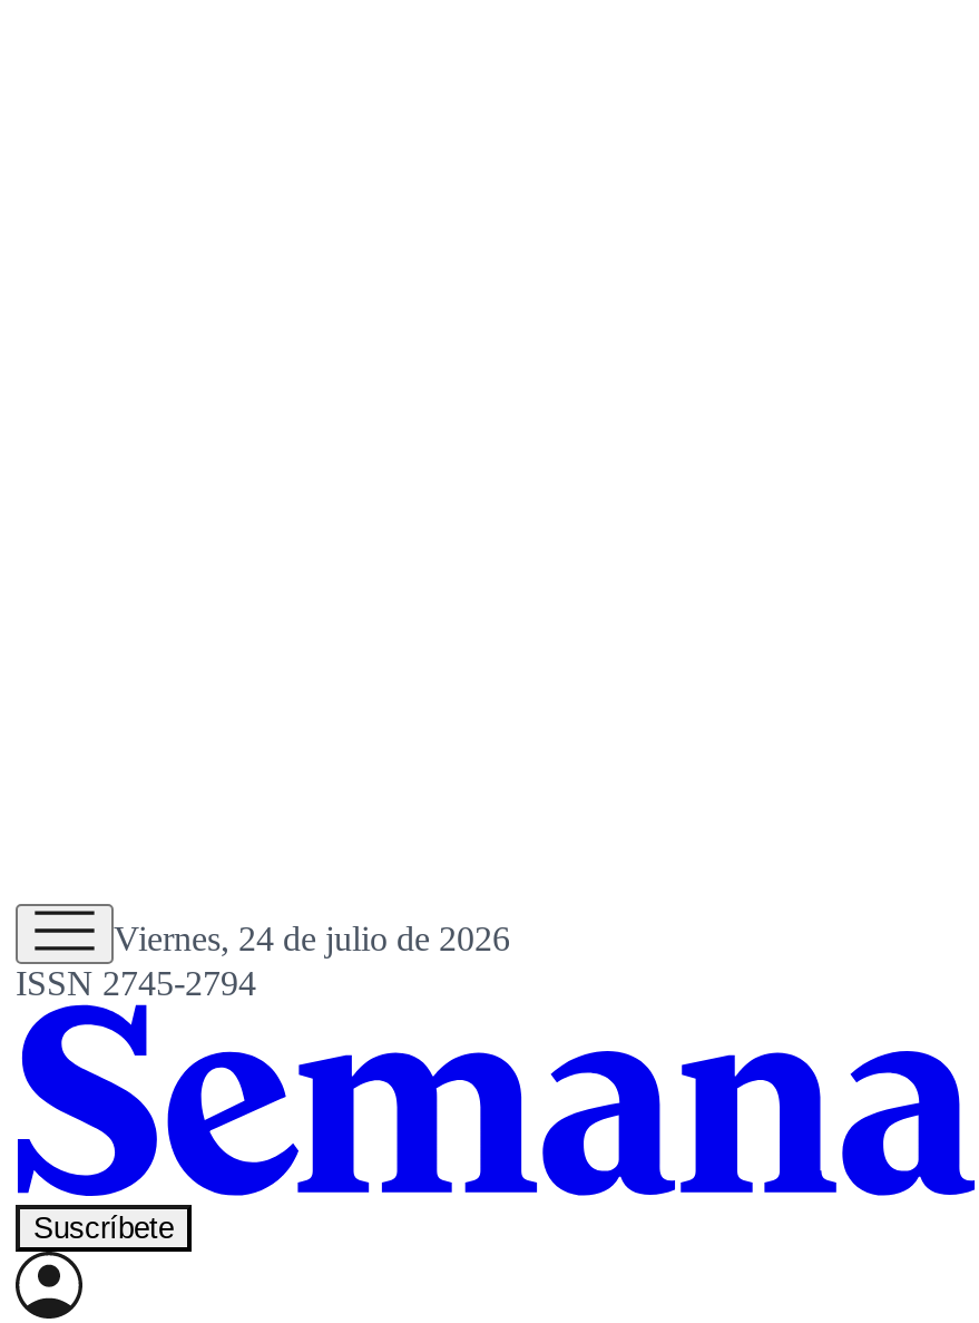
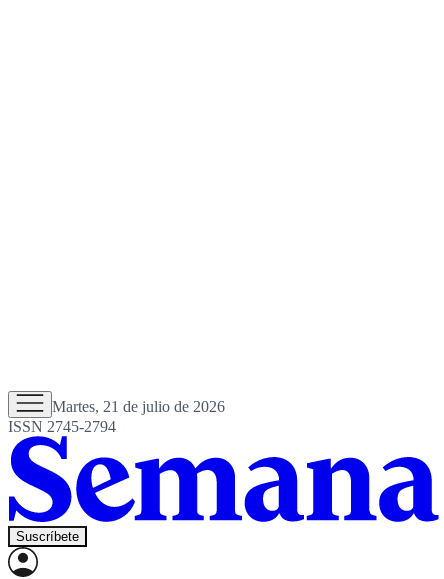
- Viernes, 24 de julio de 2026
+ Martes, 21 de julio de 2026
